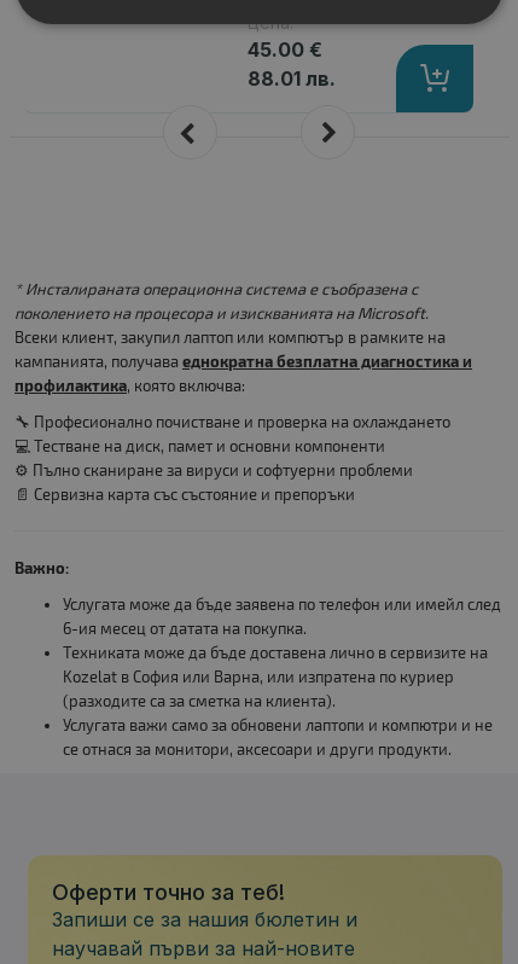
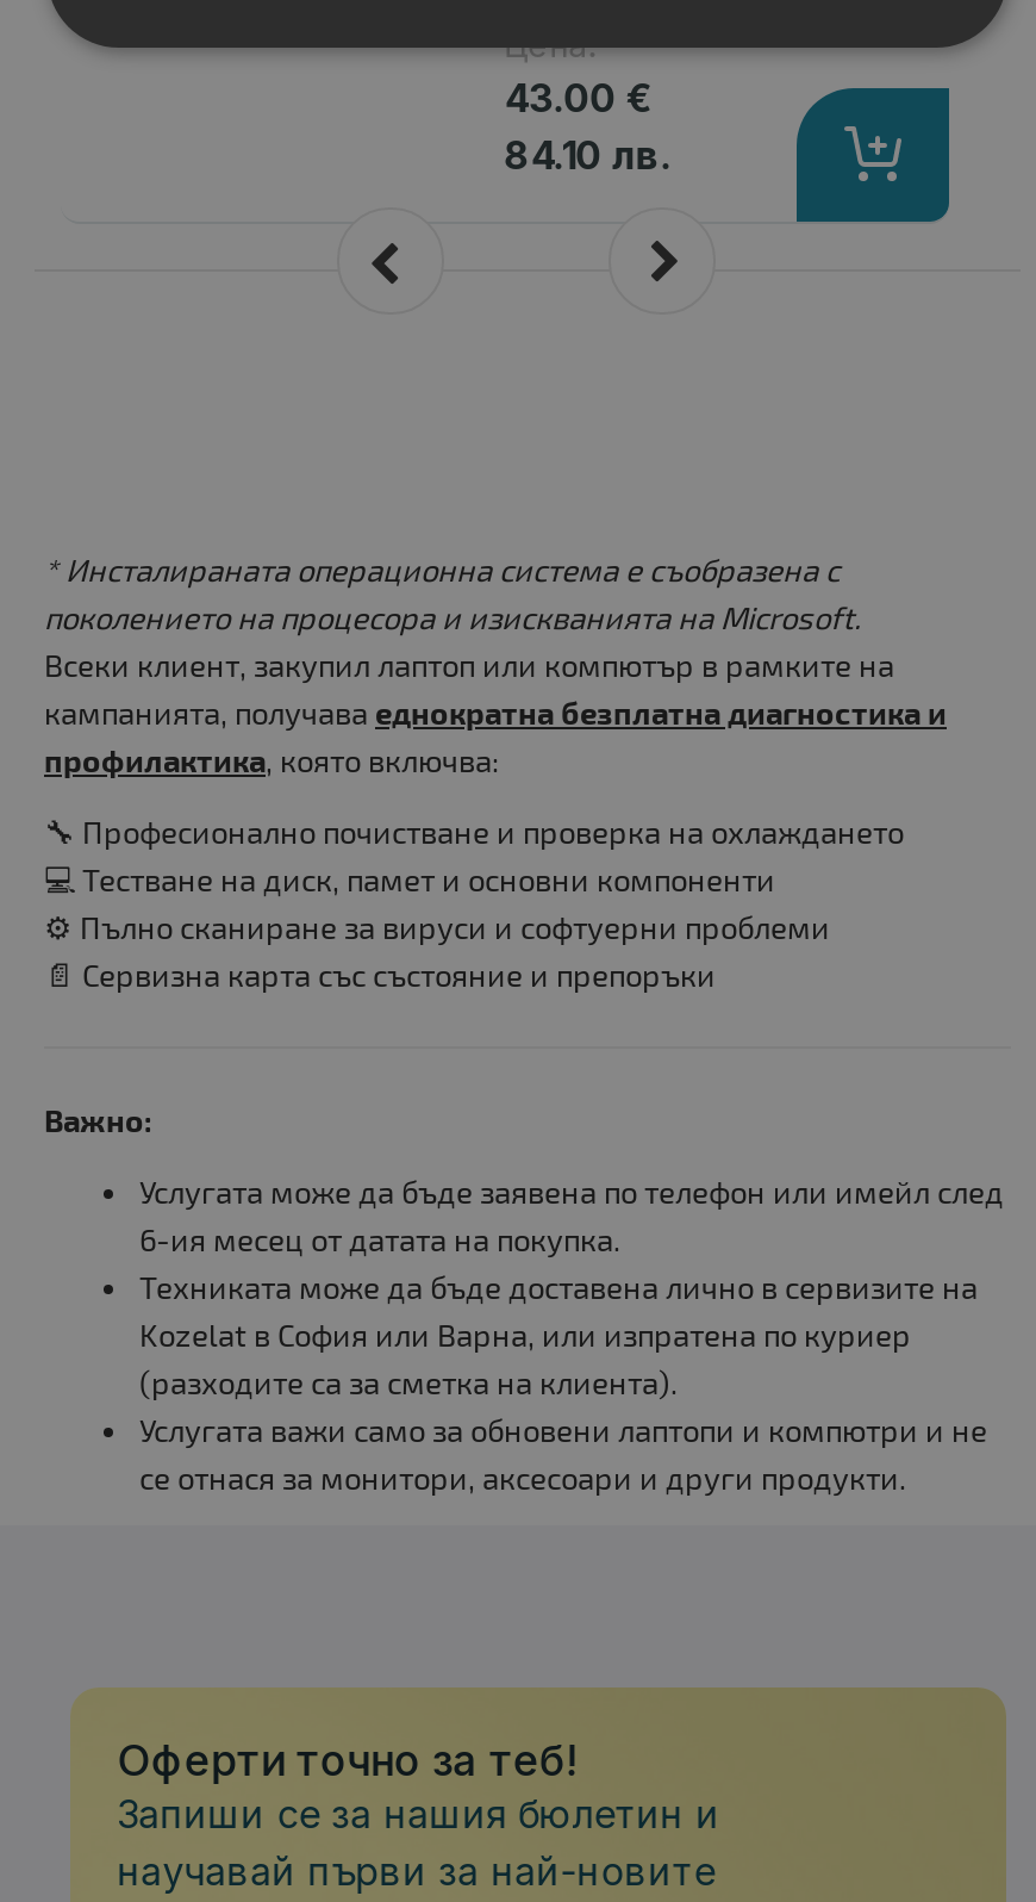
- 45.00 €
+ 43.00 €

- 88.01 лв.
+ 84.10 лв.
